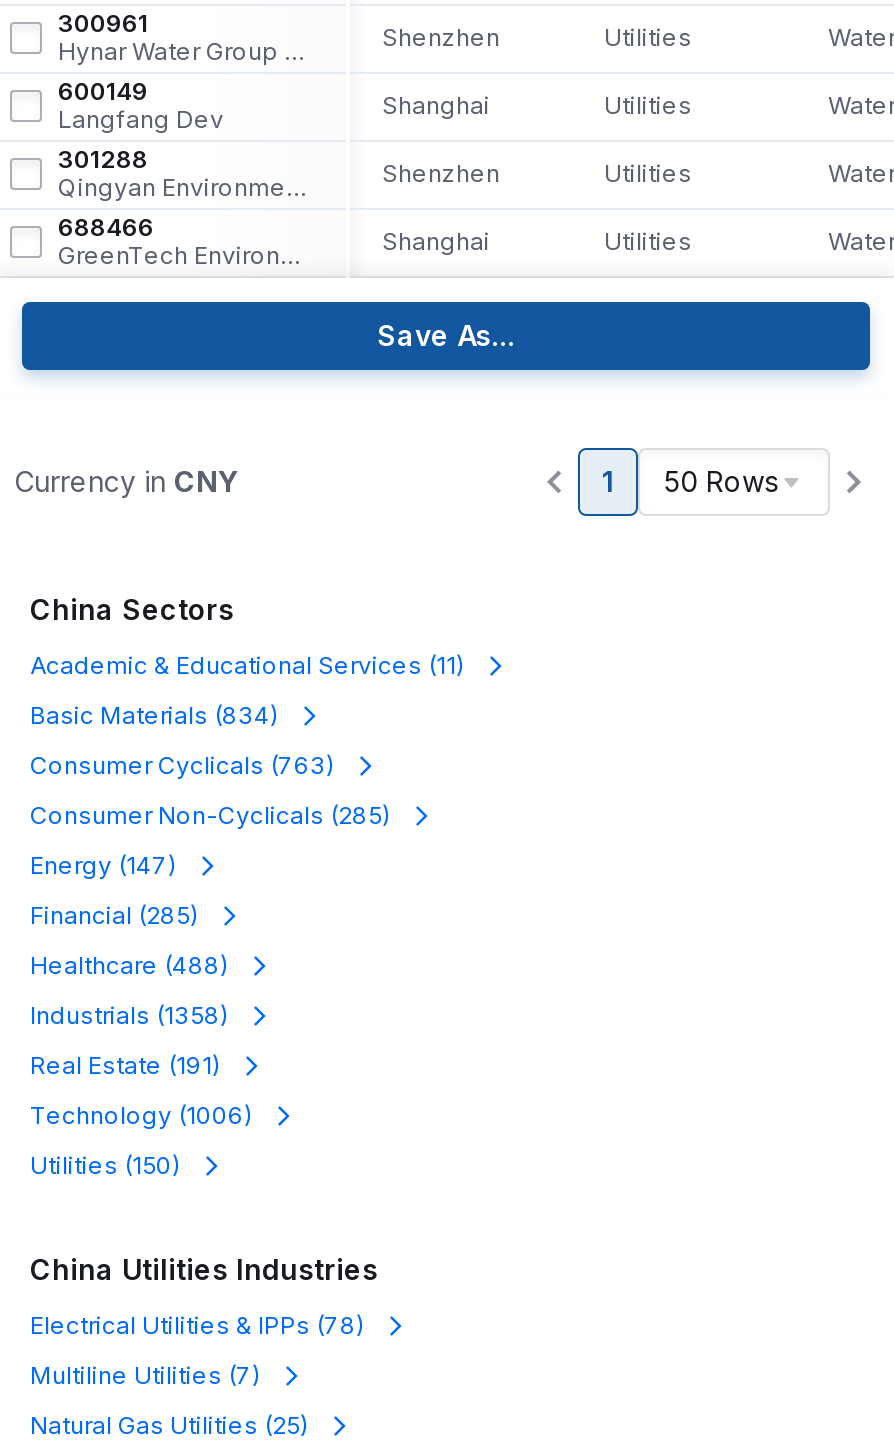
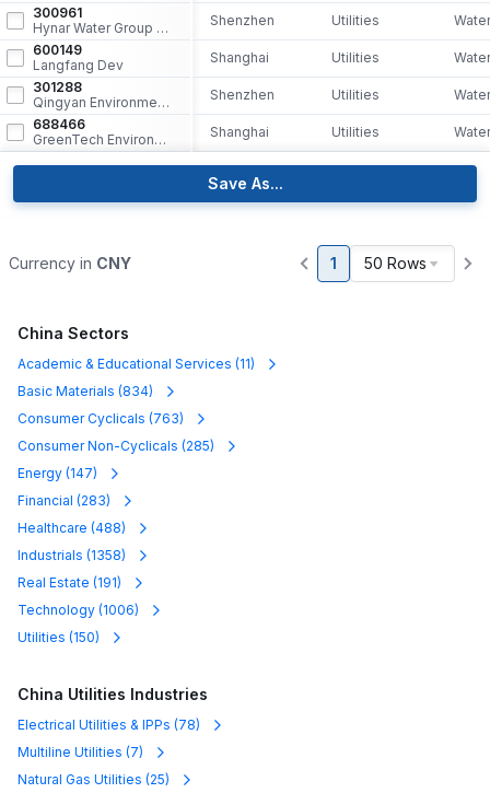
- Financial (285)
+ Financial (283)
